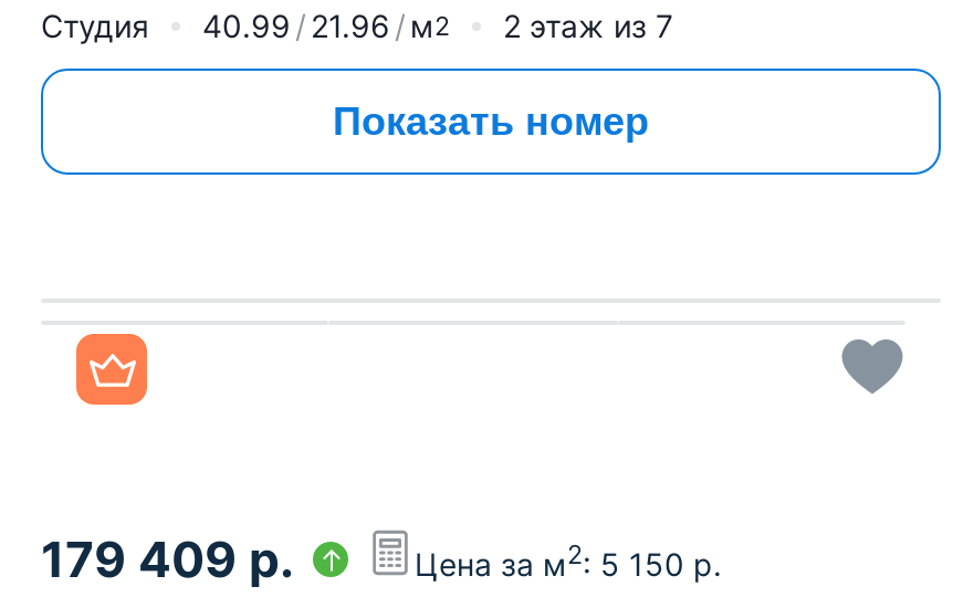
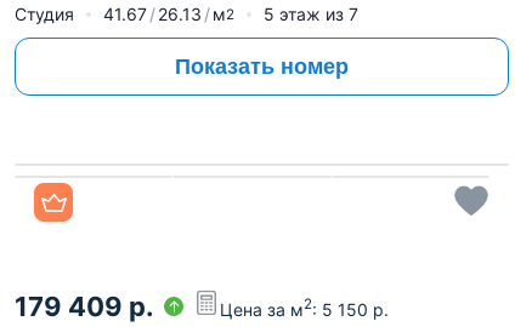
- 40.99 21.96 м2
+ 41.67 26.13 м2

- 2 этаж из 7
+ 5 этаж из 7
